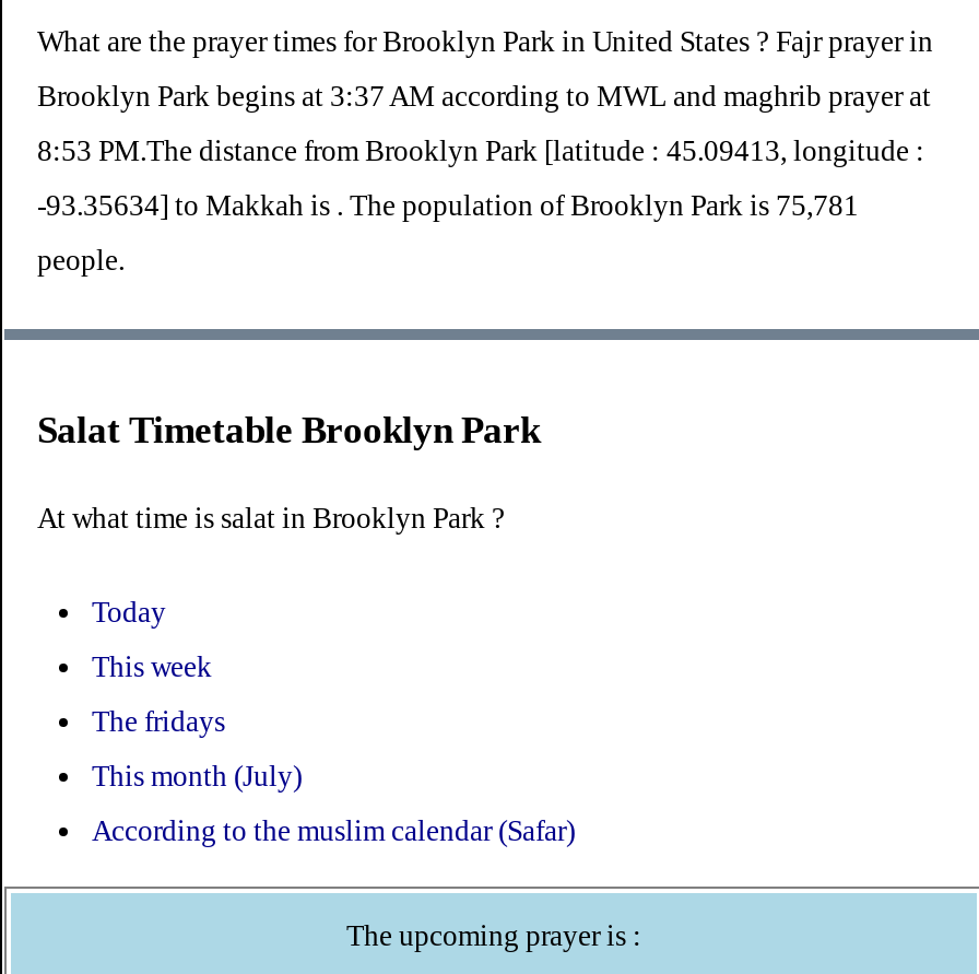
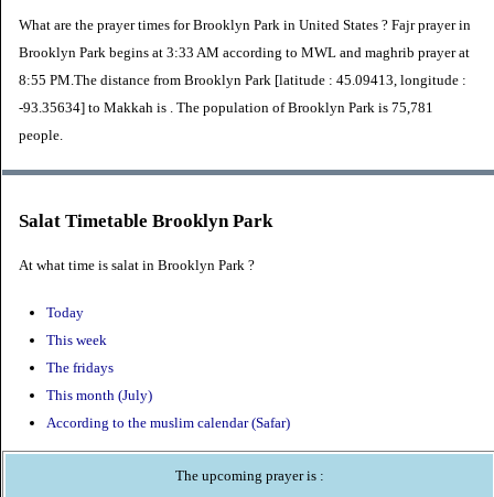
- Brooklyn Park begins at 3:37 AM according to MWL and maghrib prayer at
+ Brooklyn Park begins at 3:33 AM according to MWL and maghrib prayer at

- 8:53 PM.The distance from Brooklyn Park [latitude : 45.09413, longitude :
+ 8:55 PM.The distance from Brooklyn Park [latitude : 45.09413, longitude :
